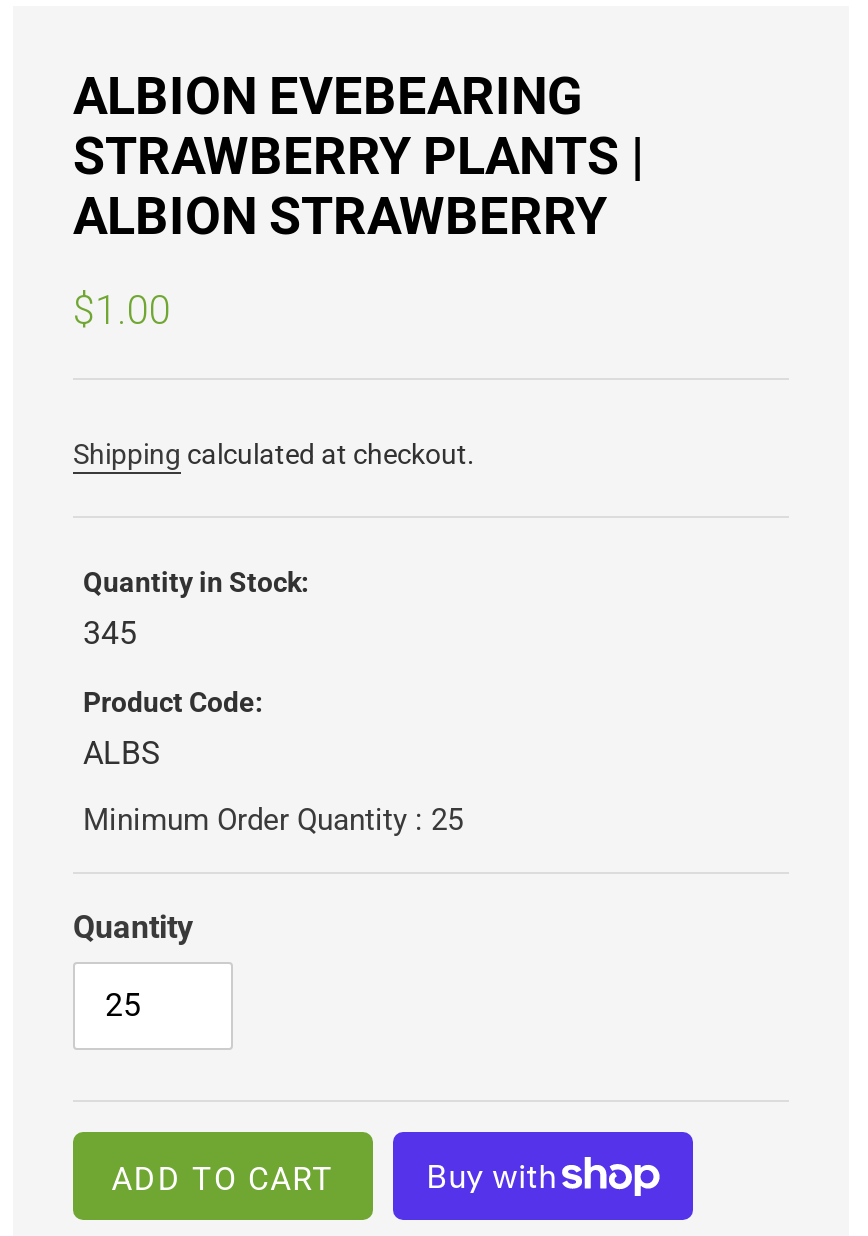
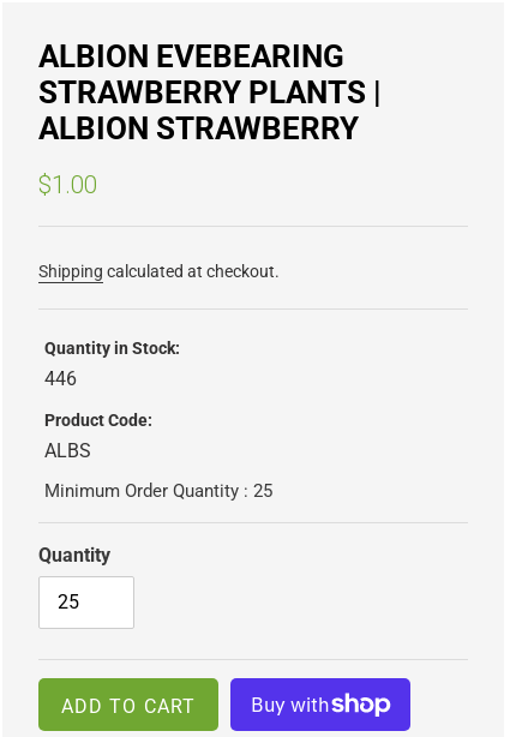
- 345
+ 446
